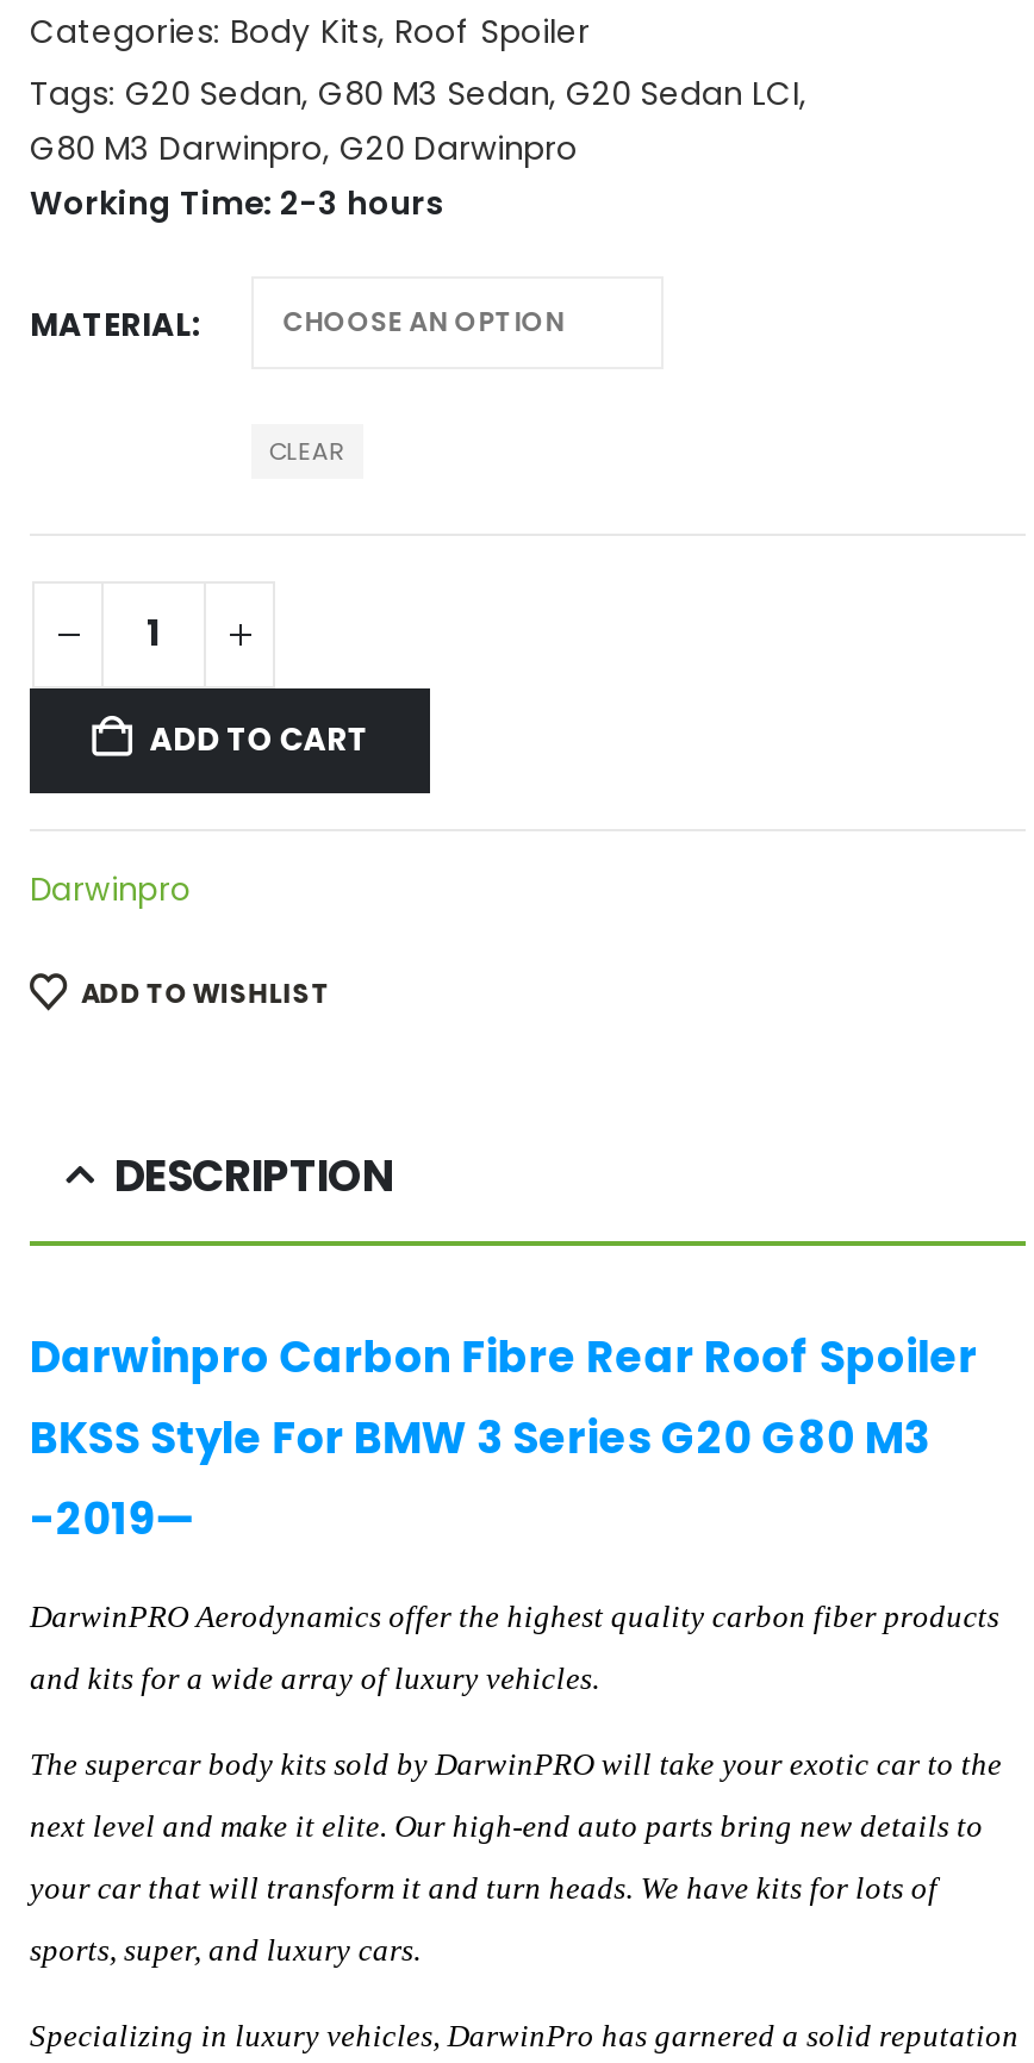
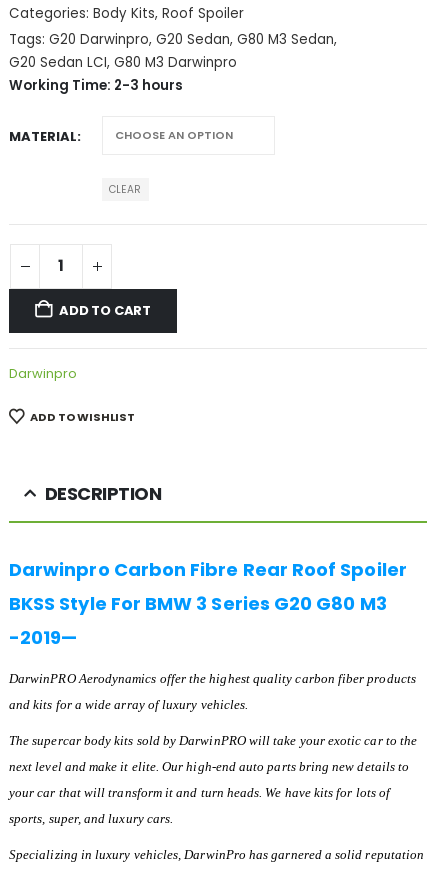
- Tags: G20 Sedan, G80 M3 Sedan, G20 Sedan LCI,
- G80 M3 Darwinpro, G20 Darwinpro
+ Tags: G20 Darwinpro, G20 Sedan, G80 M3 Sedan,
+ G20 Sedan LCI, G80 M3 Darwinpro
